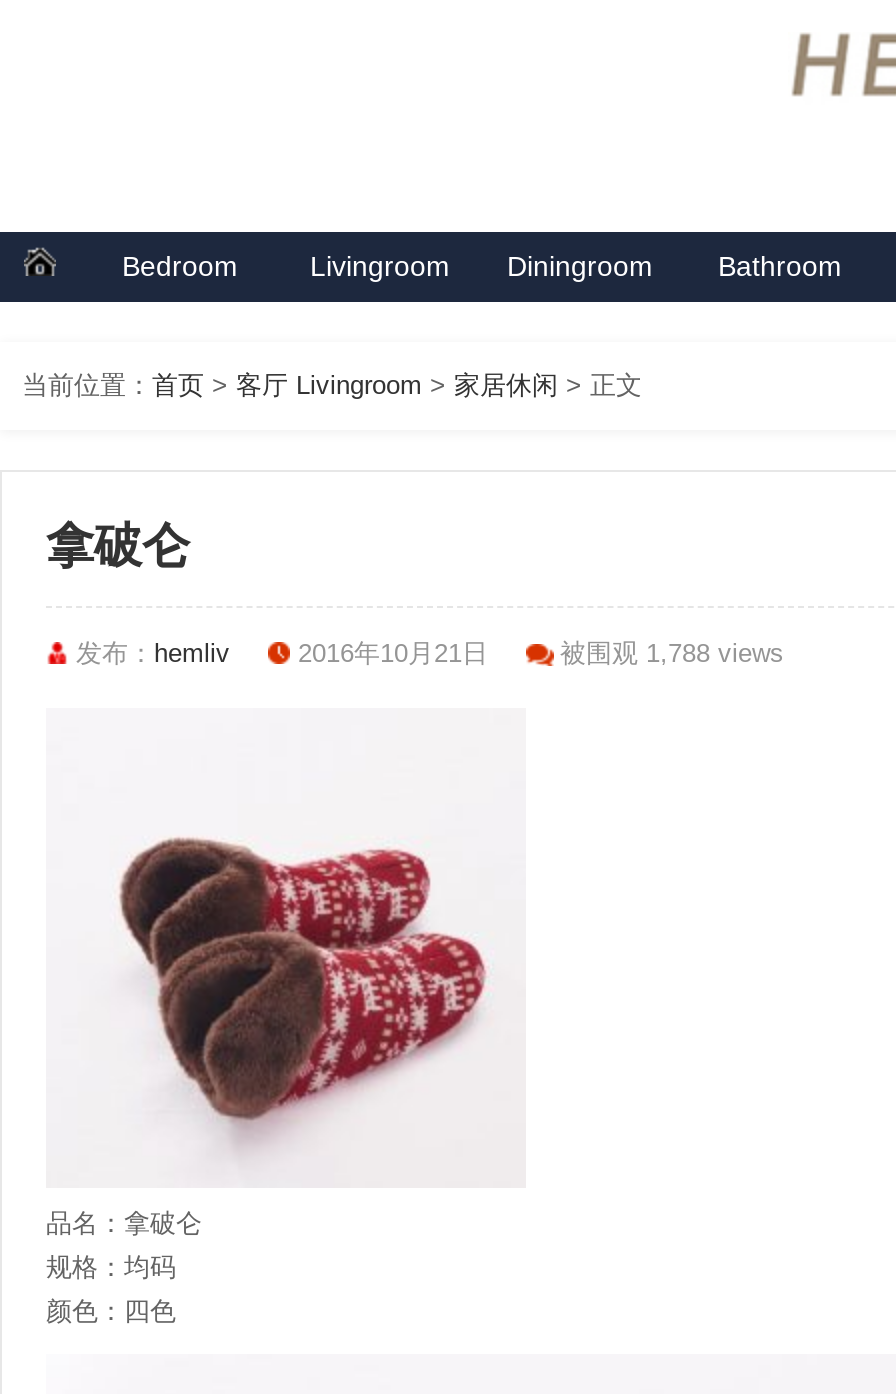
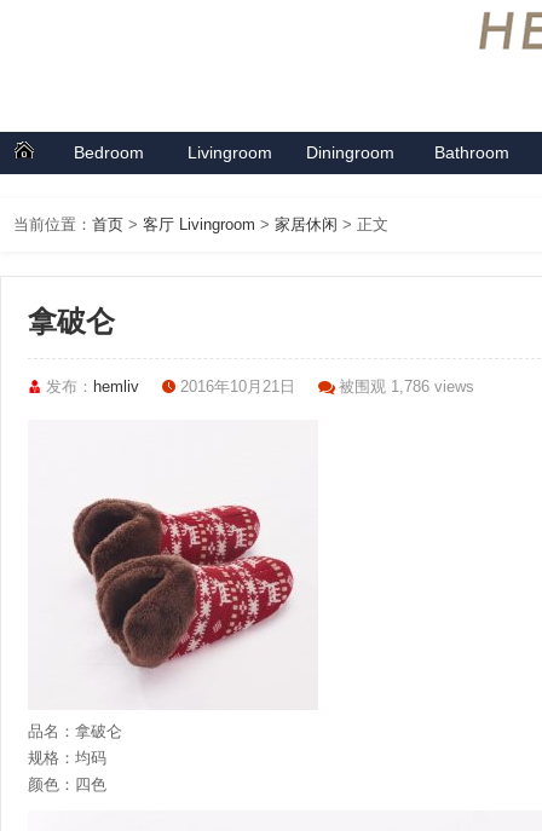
- 被围观 1,788 views
+ 被围观 1,786 views
